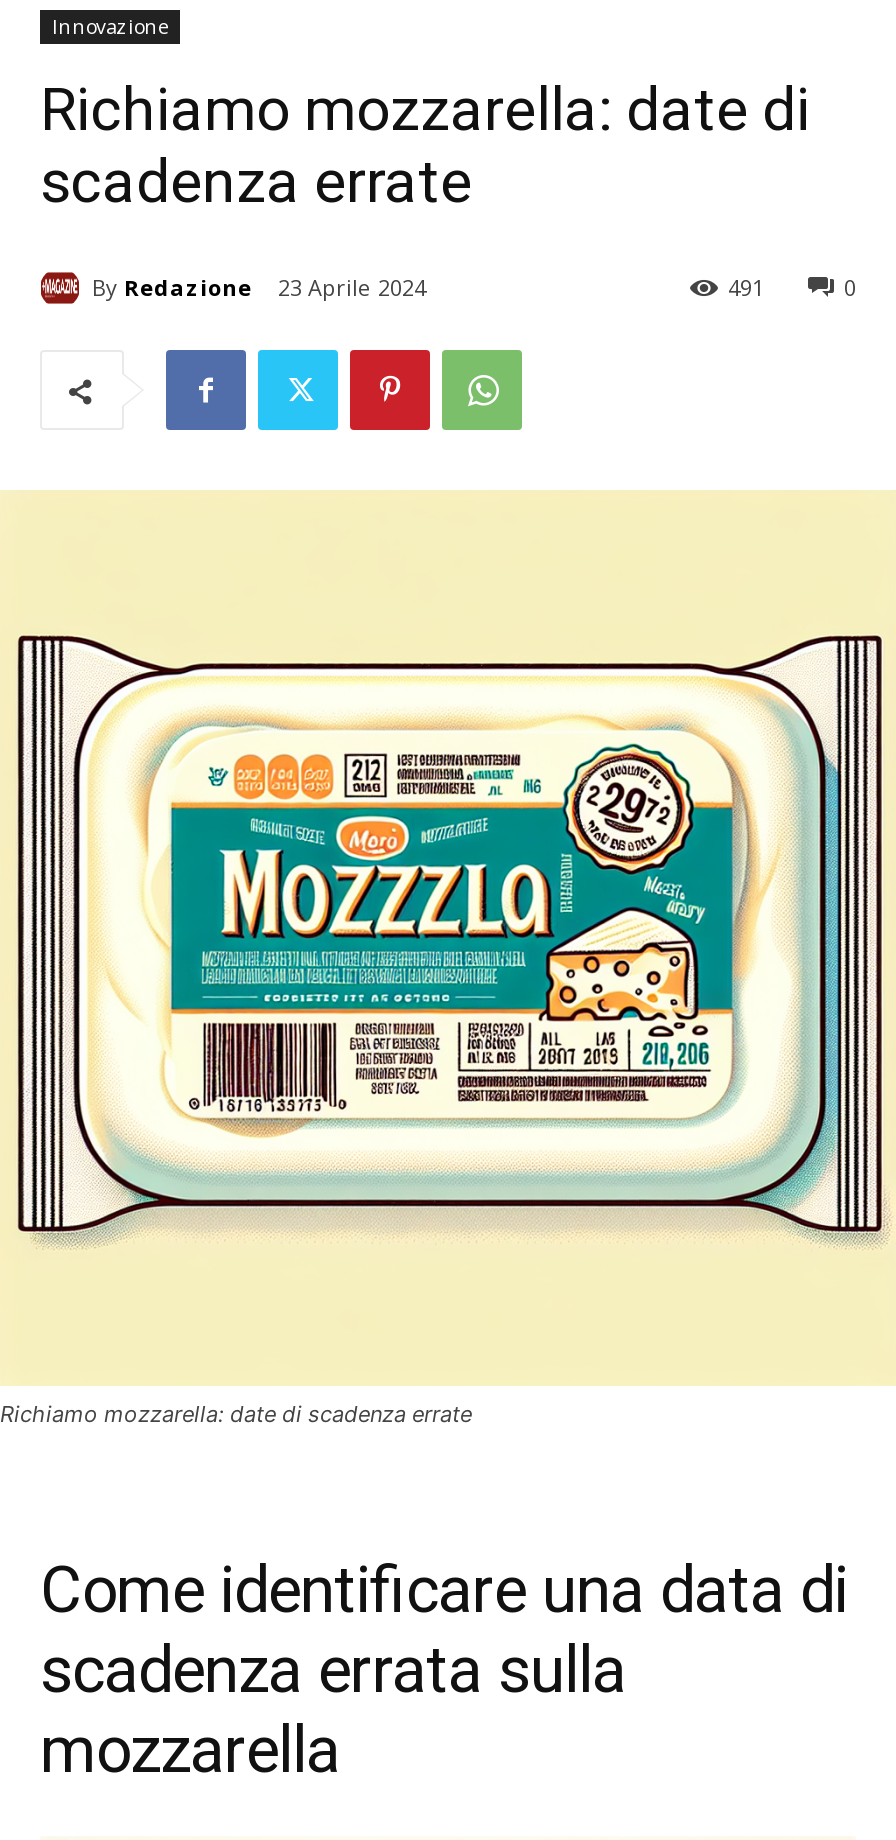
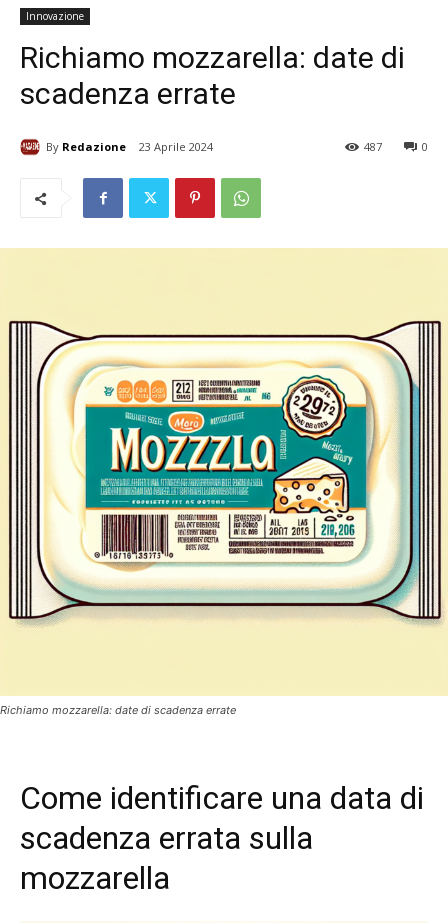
- 491
+ 487
